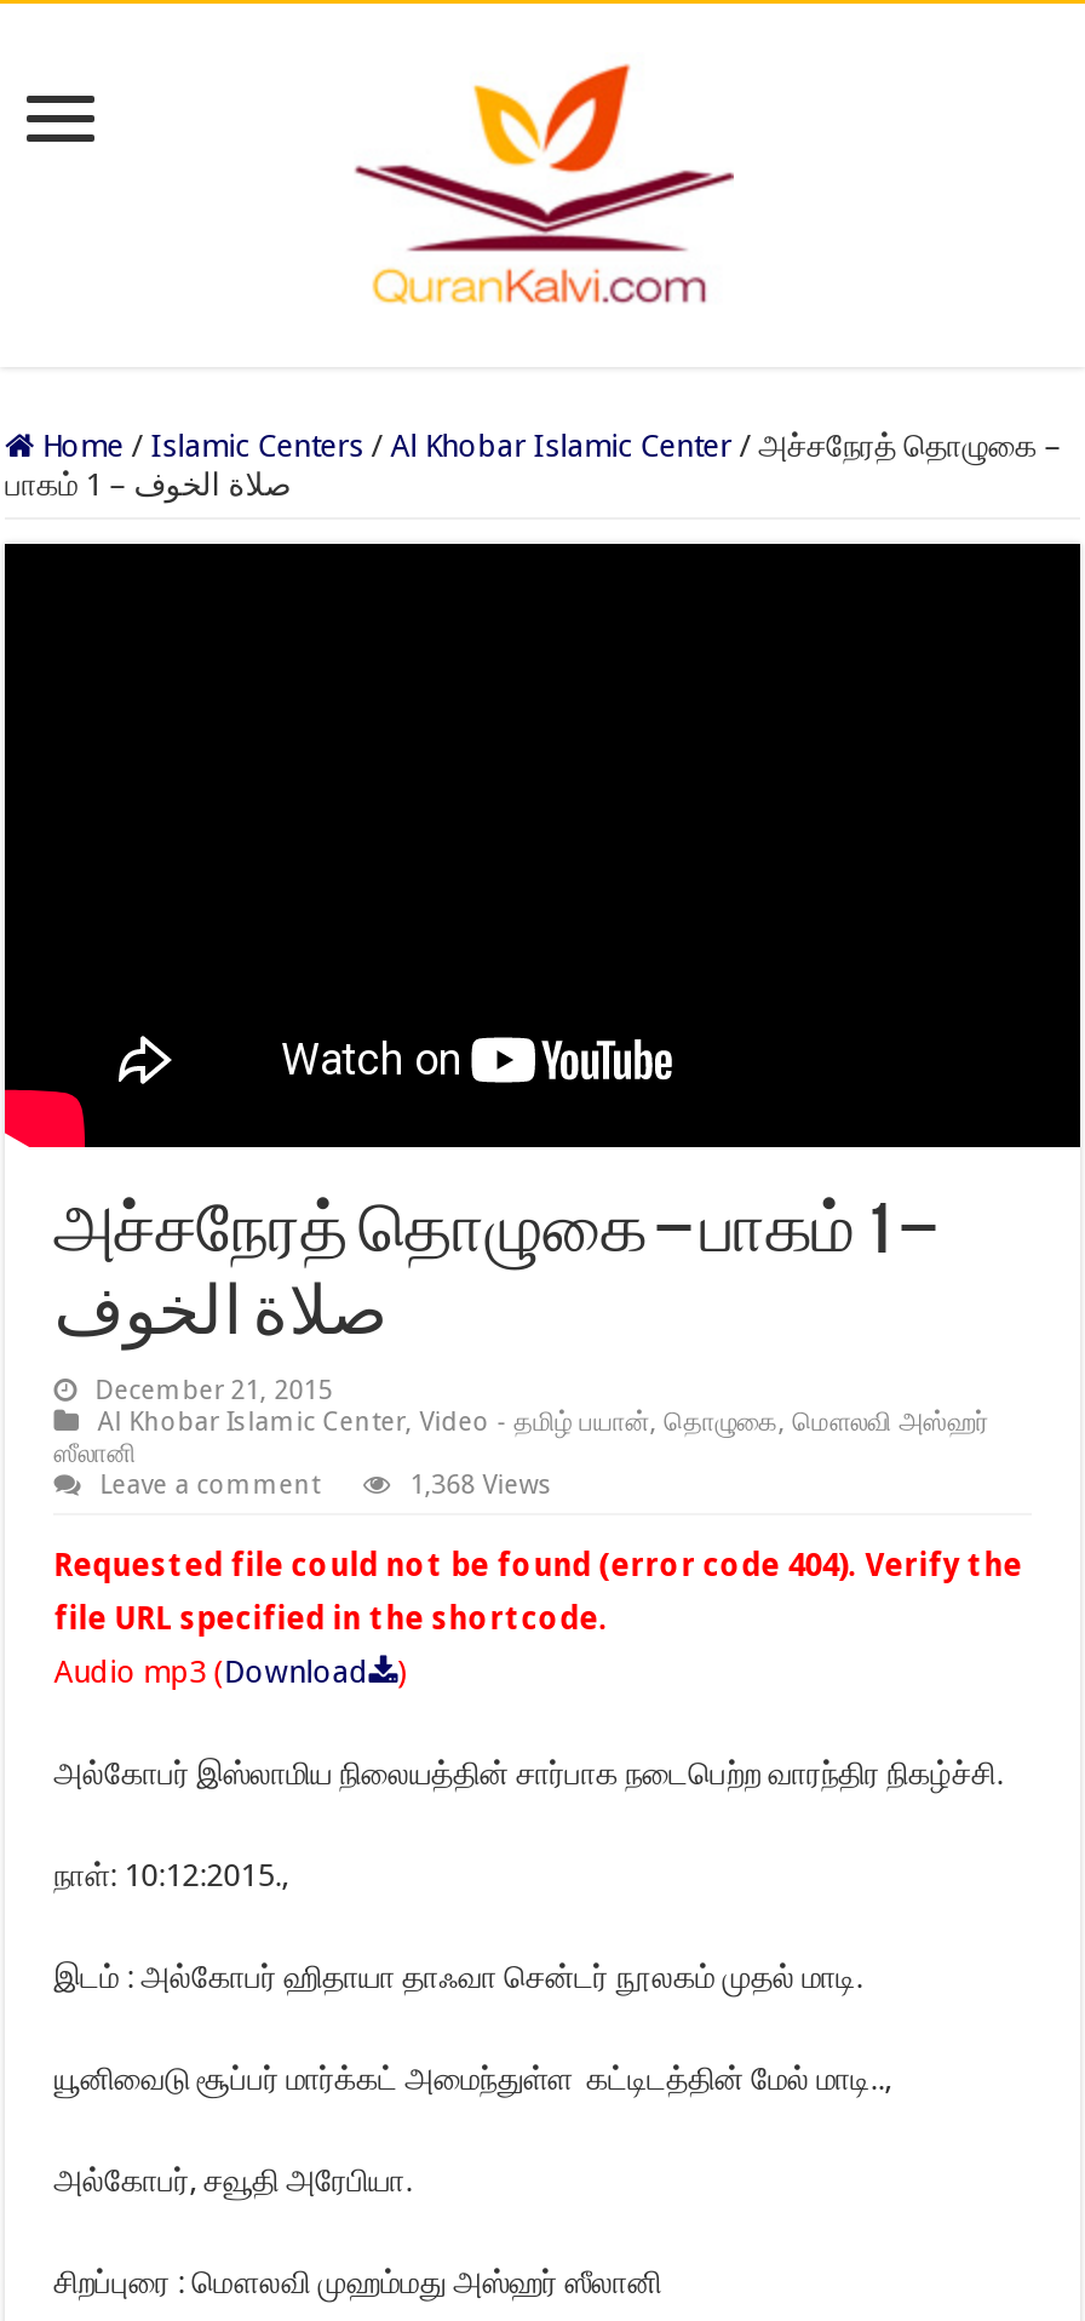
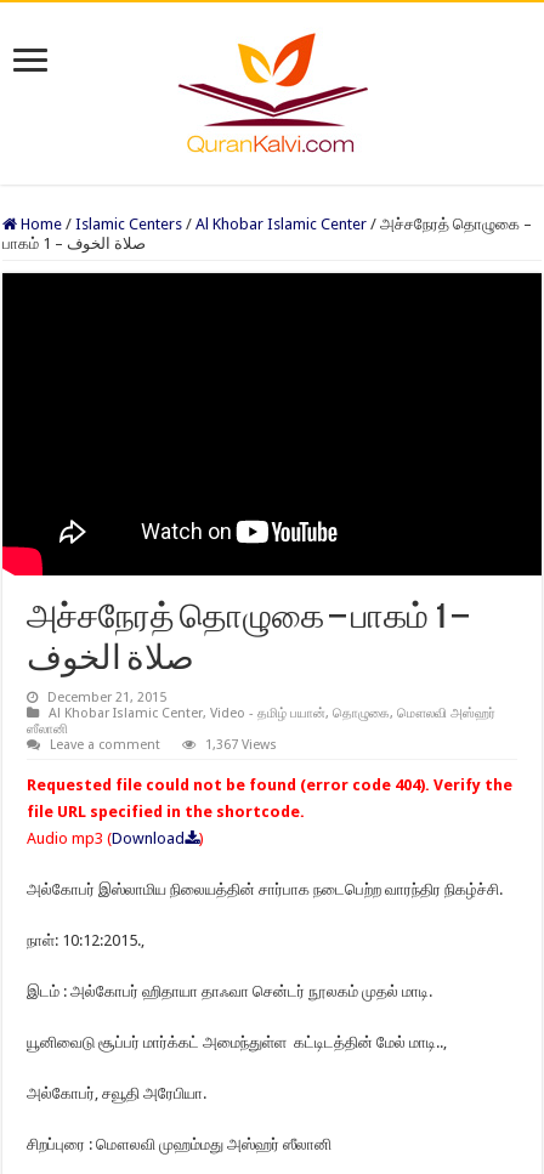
- 1,368 Views
+ 1,367 Views
